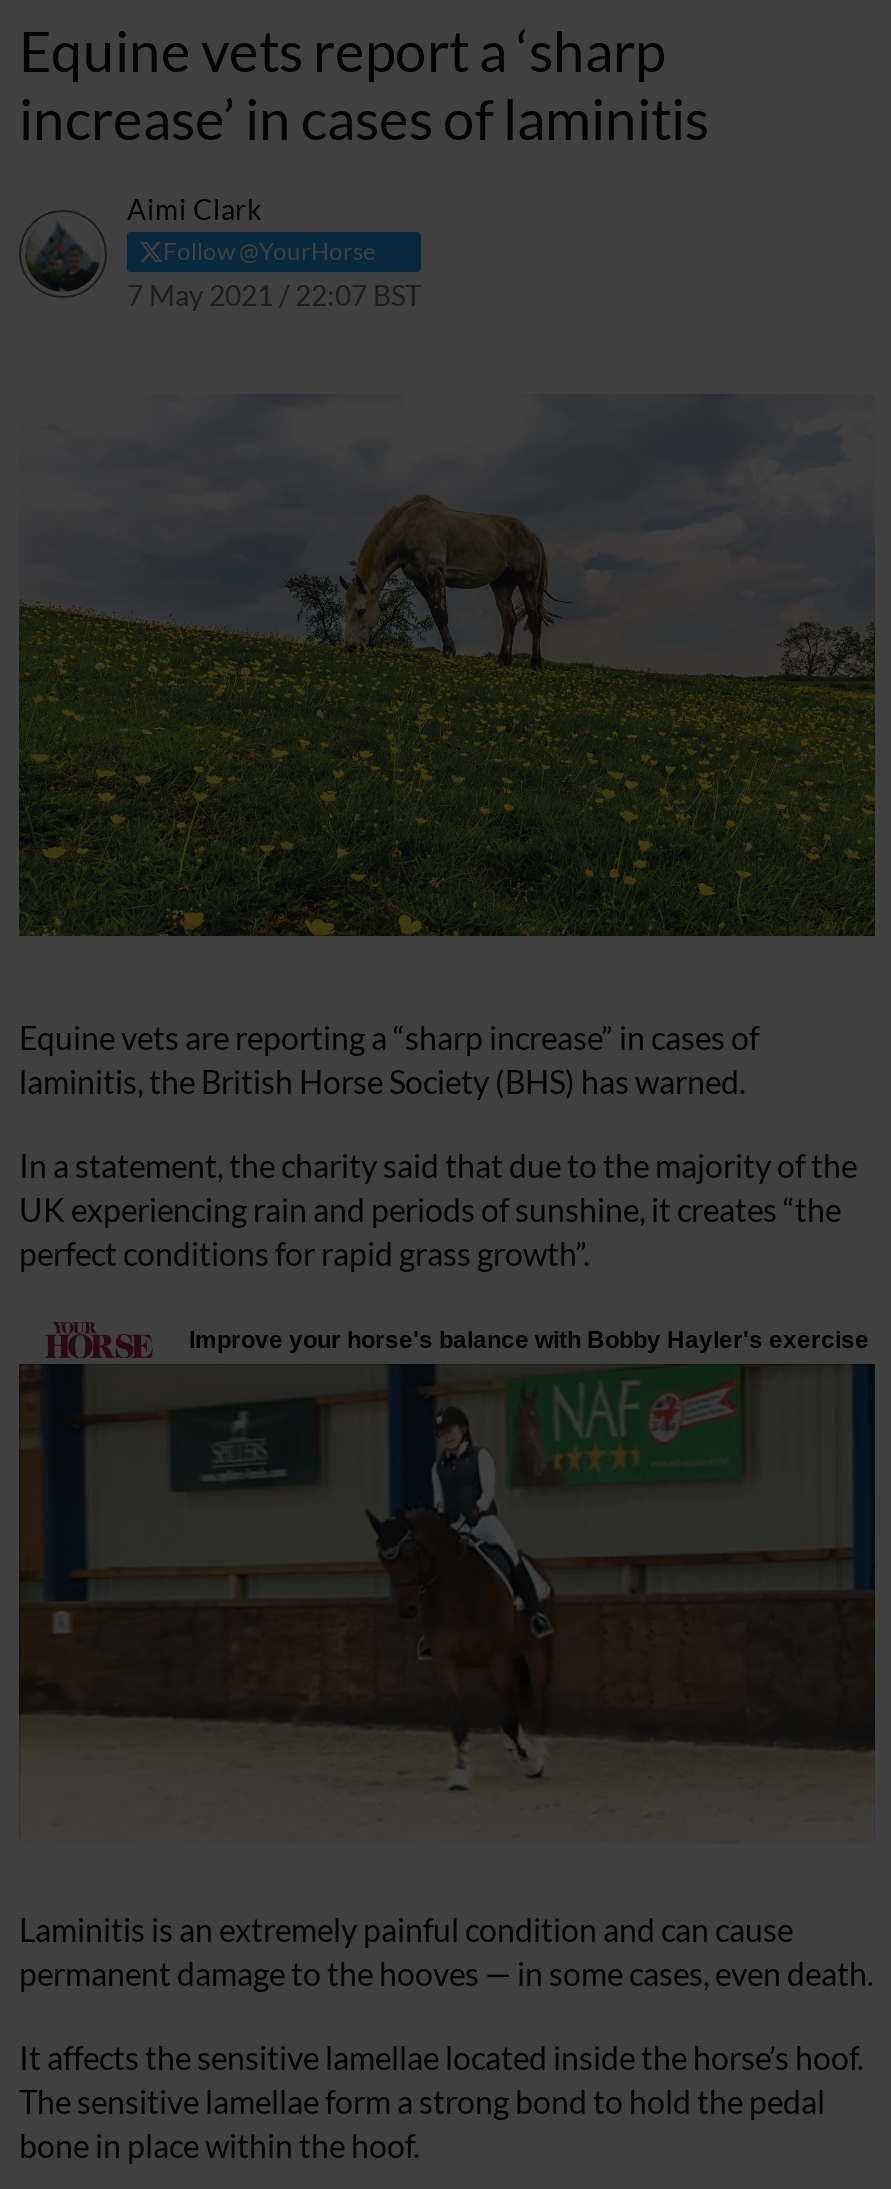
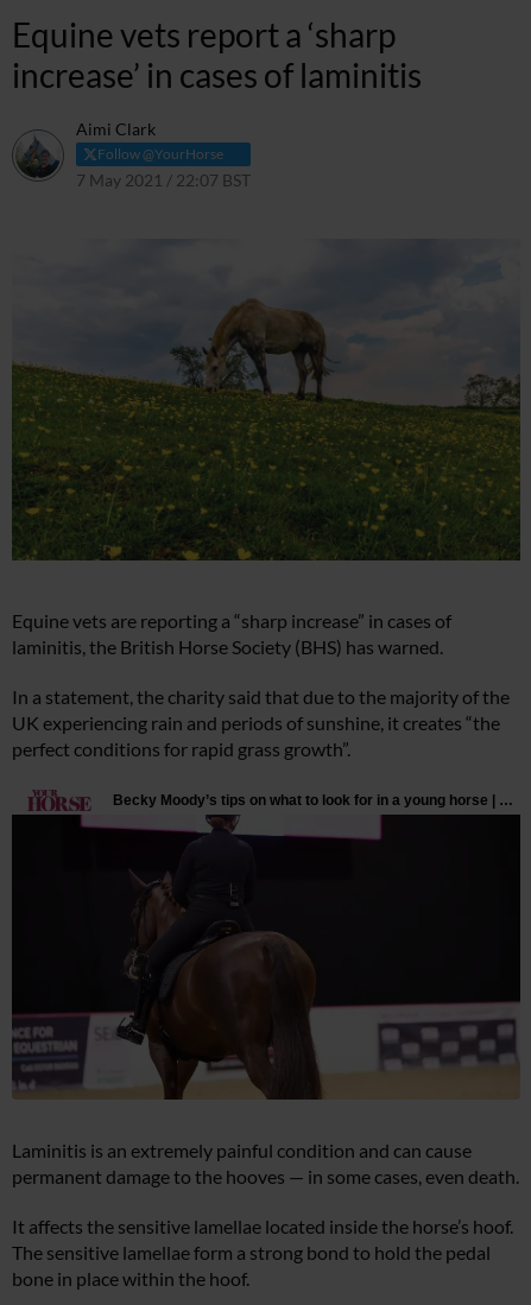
- [image]
+ [image]
